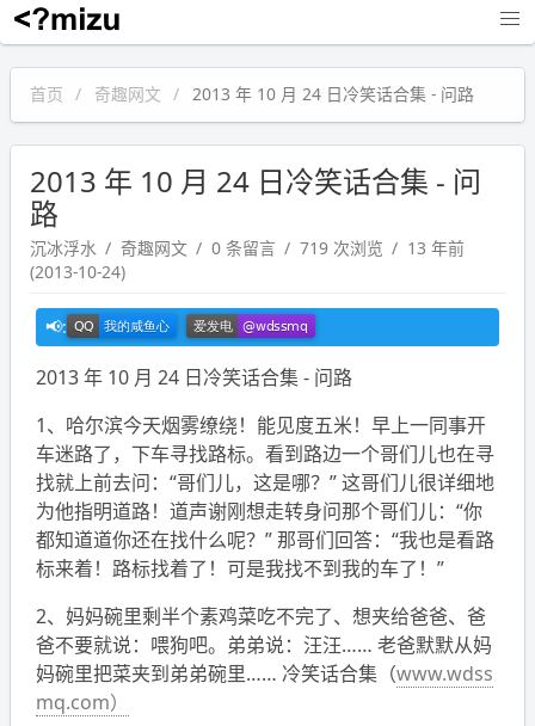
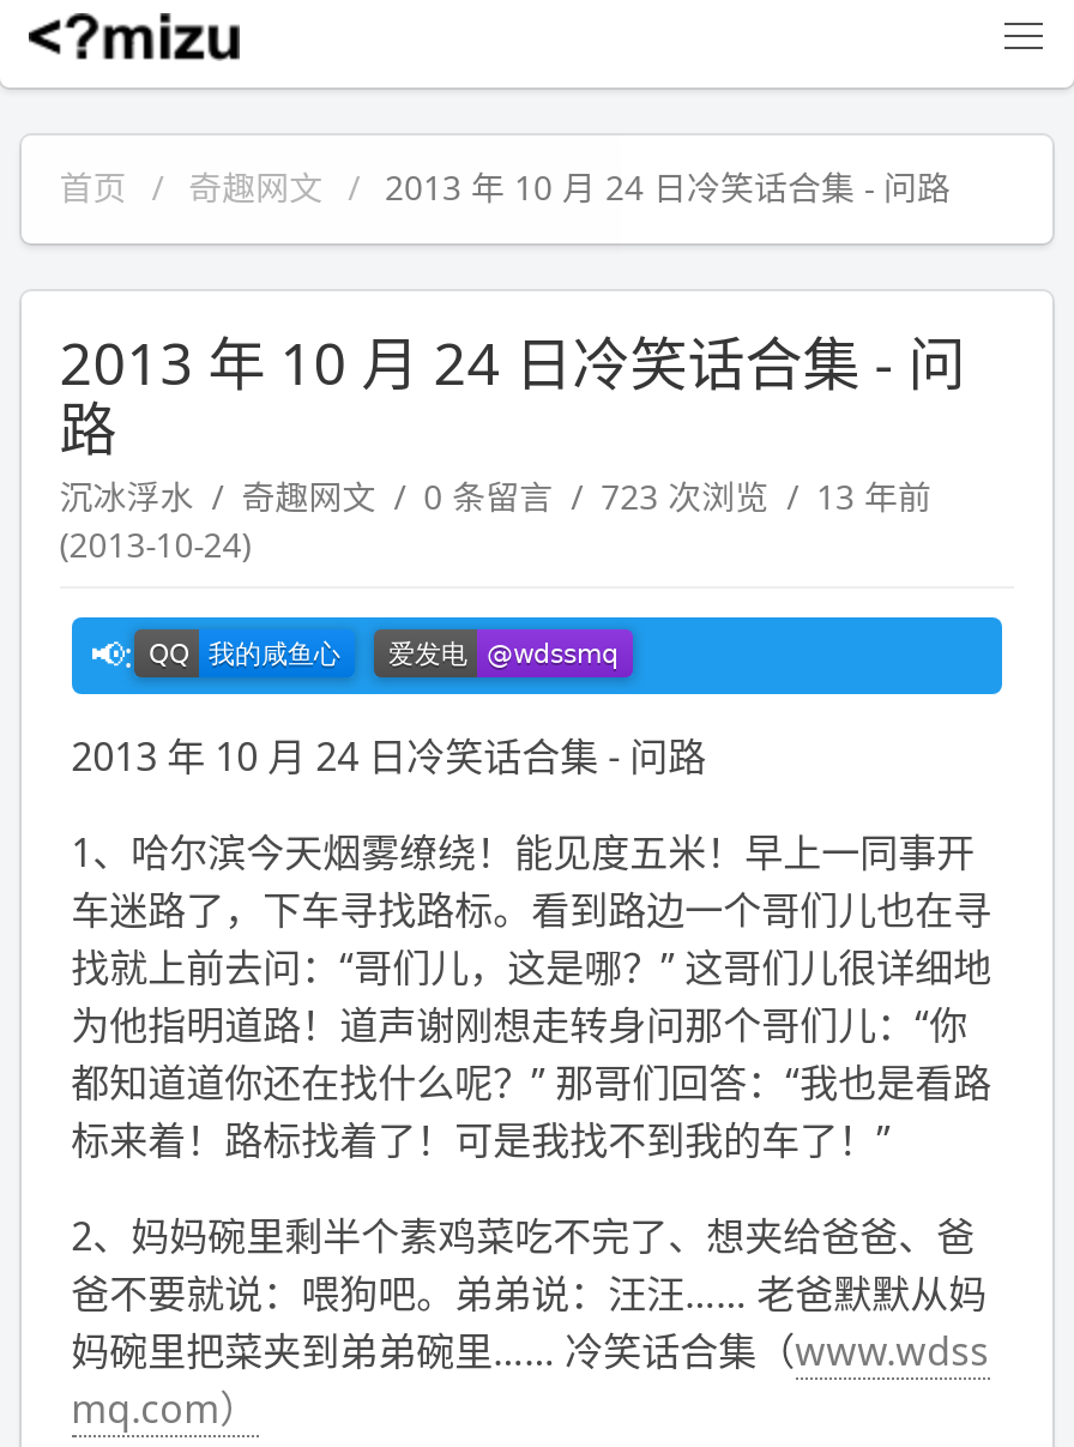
- 沉冰浮水 奇趣网文 0 条留言 719 次浏览 13 年前
+ 沉冰浮水 奇趣网文 0 条留言 723 次浏览 13 年前
